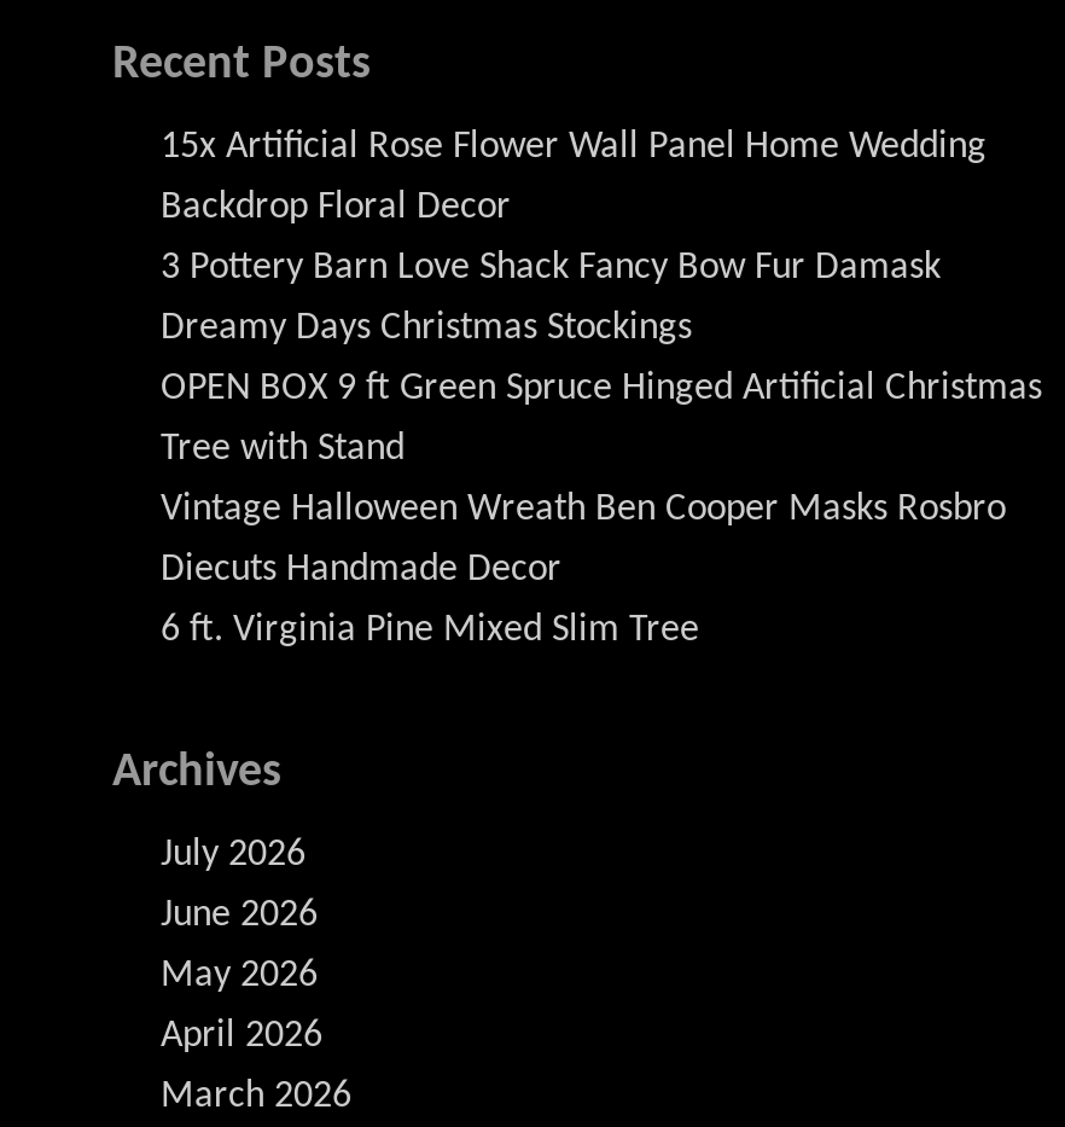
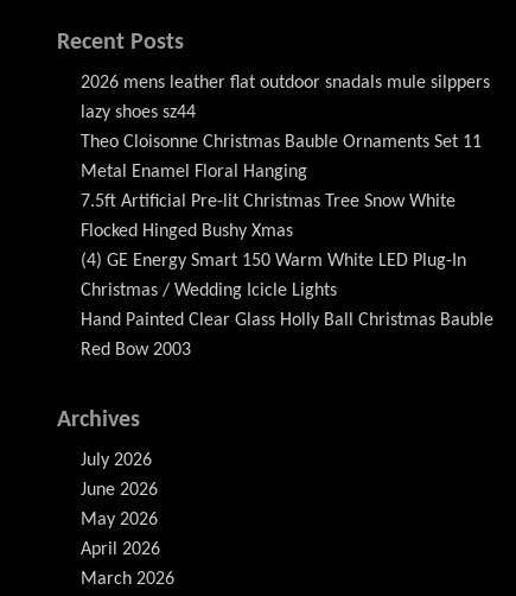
- 15x Artificial Rose Flower Wall Panel Home Wedding
- Backdrop Floral Decor
- 3 Pottery Barn Love Shack Fancy Bow Fur Damask
- Dreamy Days Christmas Stockings
- OPEN BOX 9 ft Green Spruce Hinged Artificial Christmas
- Tree with Stand
- Vintage Halloween Wreath Ben Cooper Masks Rosbro
- Diecuts Handmade Decor
- 6 ft. Virginia Pine Mixed Slim Tree
+ 2026 mens leather flat outdoor snadals mule silppers
+ lazy shoes sz44
+ Theo Cloisonne Christmas Bauble Ornaments Set 11
+ Metal Enamel Floral Hanging
+ 7.5ft Artificial Pre-lit Christmas Tree Snow White
+ Flocked Hinged Bushy Xmas
+ (4) GE Energy Smart 150 Warm White LED Plug-In
+ Christmas / Wedding Icicle Lights
+ Hand Painted Clear Glass Holly Ball Christmas Bauble
+ Red Bow 2003
